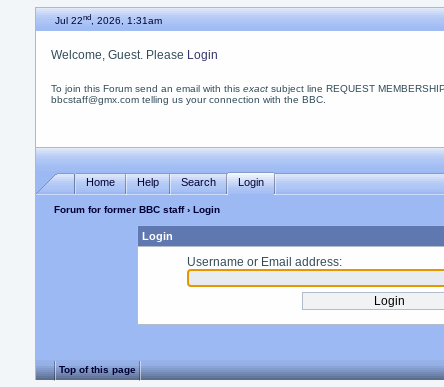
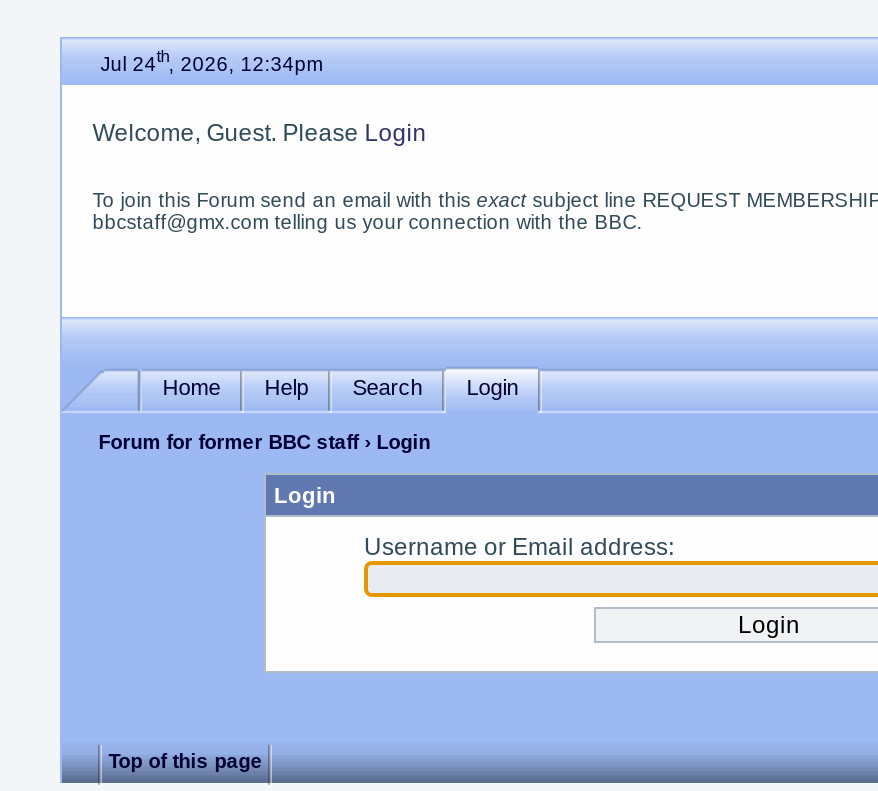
- Jul 22nd, 2026, 1:31am
+ Jul 24th, 2026, 12:34pm
